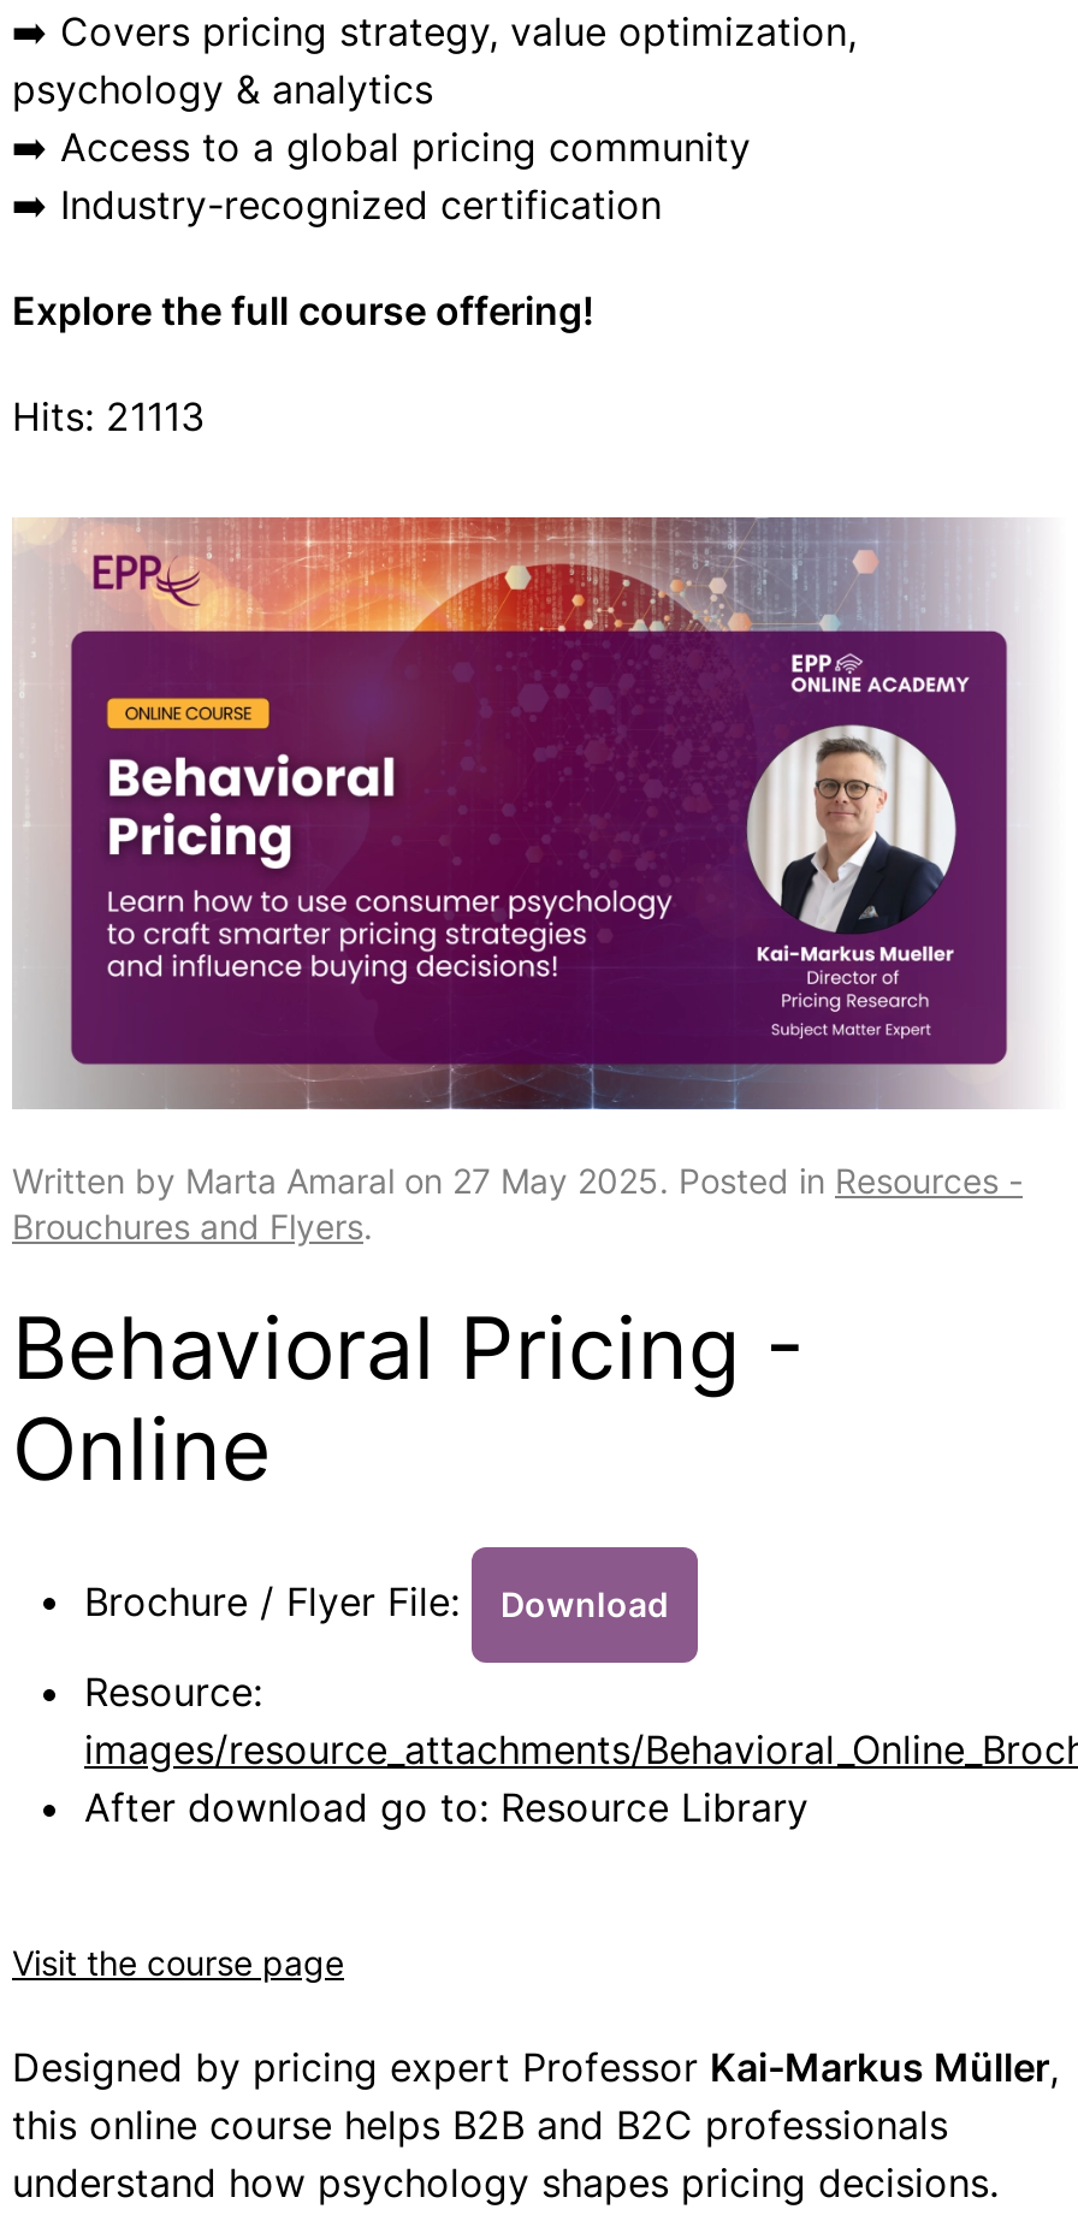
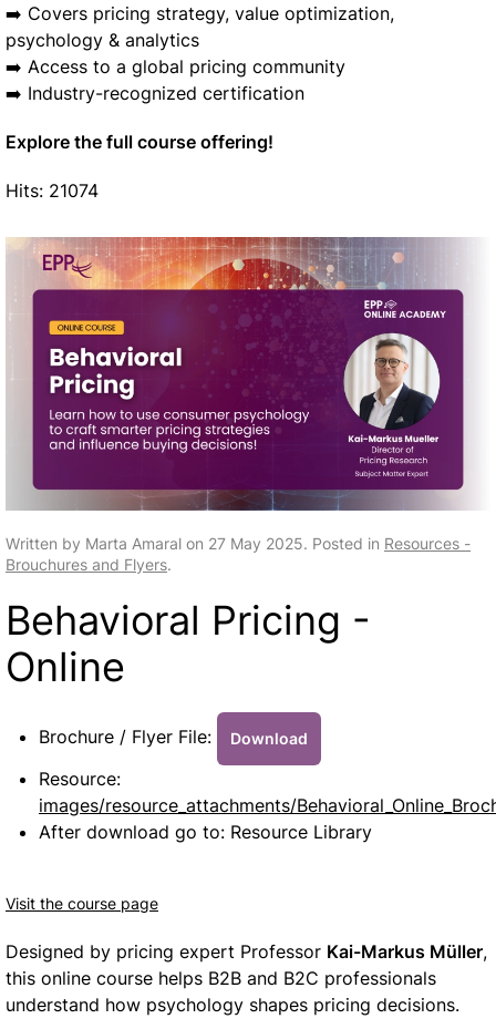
- Hits: 21113
+ Hits: 21074
